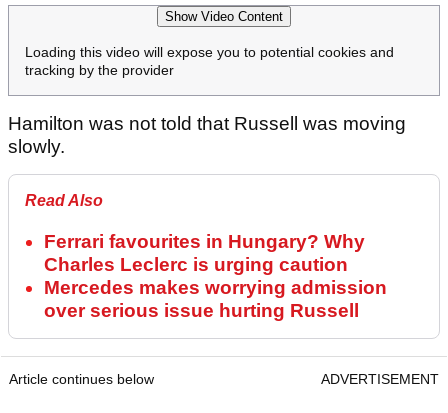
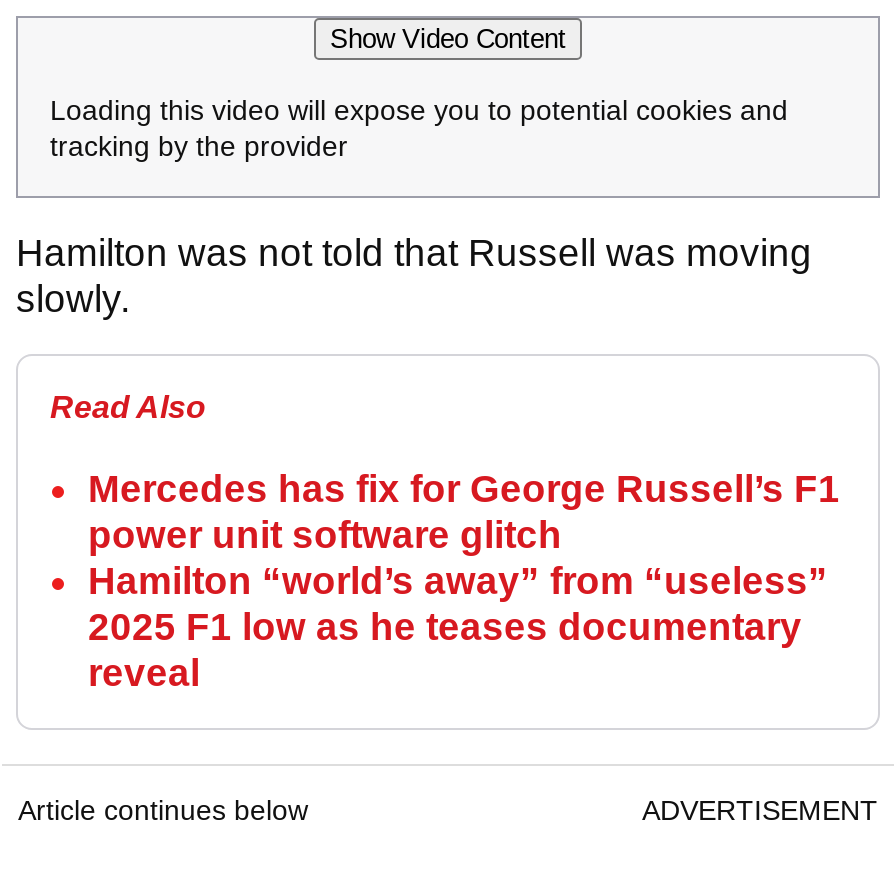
- Ferrari favourites in Hungary? Why
- Charles Leclerc is urging caution
- Mercedes makes worrying admission
- over serious issue hurting Russell
+ Mercedes has fix for George Russell’s F1
+ power unit software glitch
+ Hamilton “world’s away” from “useless”
+ 2025 F1 low as he teases documentary
+ reveal
